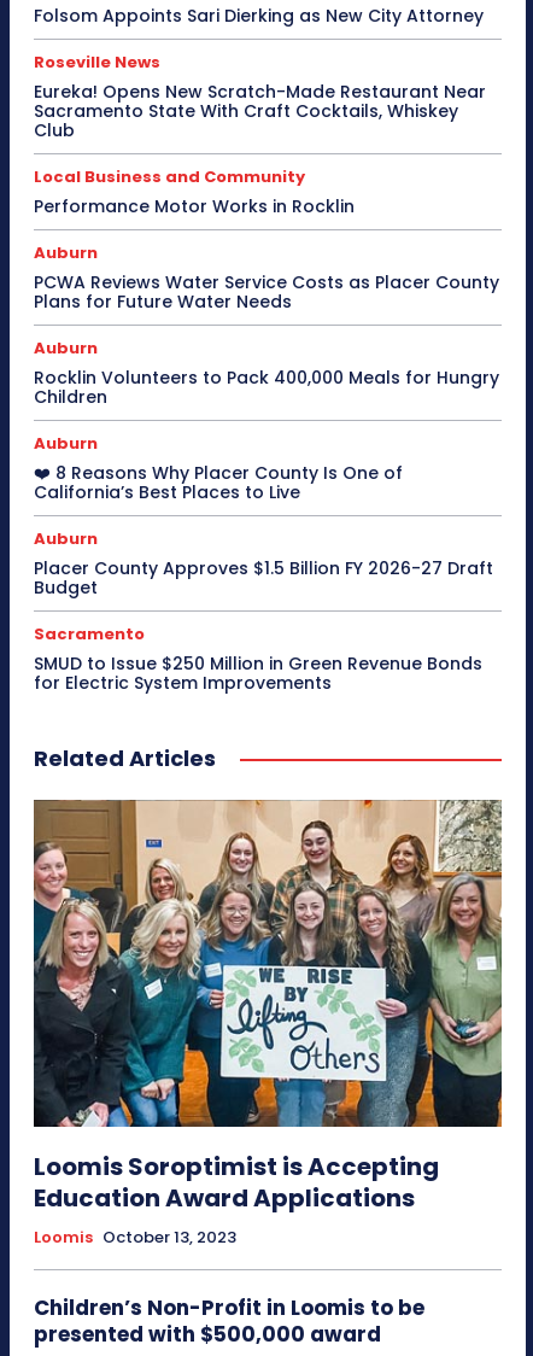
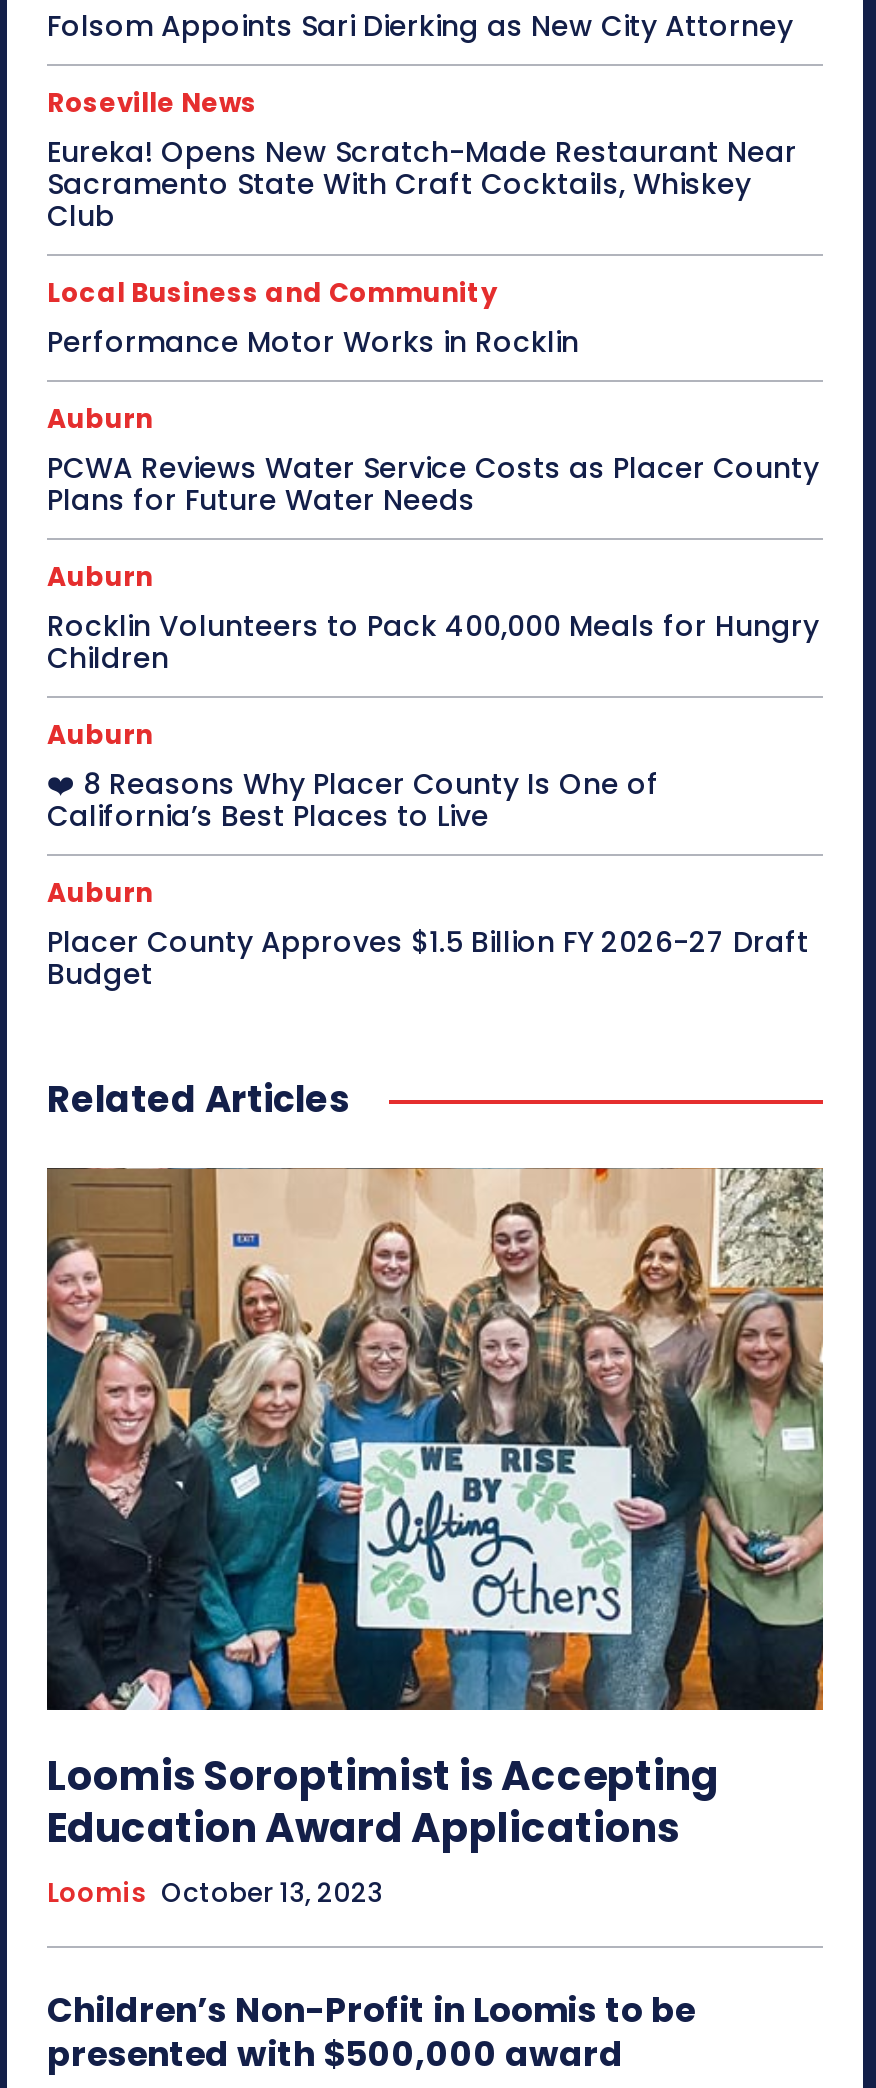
- Sacramento
- SMUD to Issue $250 Million in Green Revenue Bonds
- for Electric System Improvements
